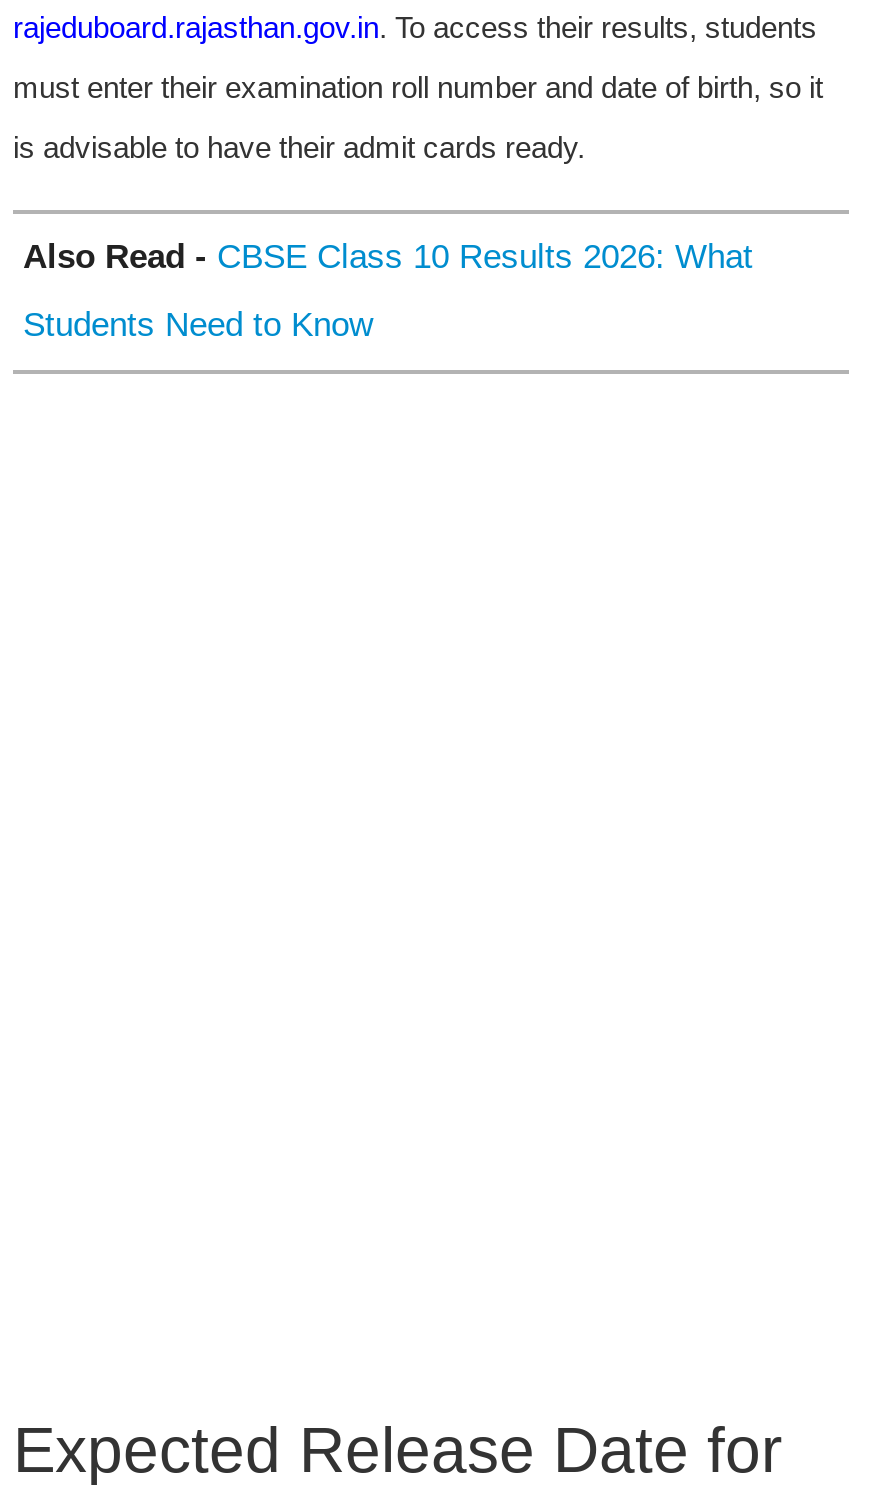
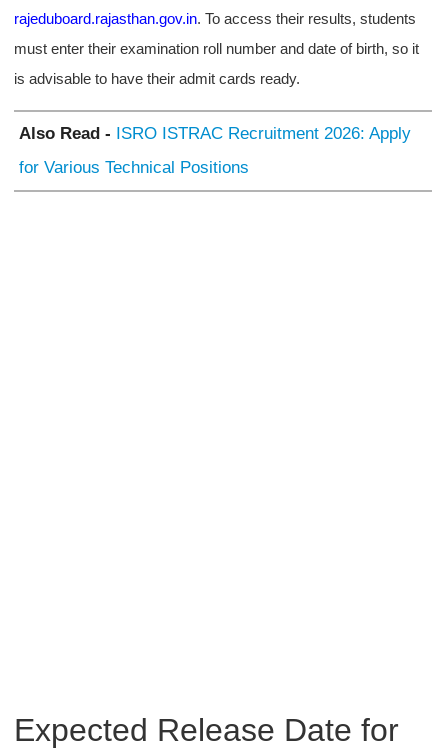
- Also Read - CBSE Class 10 Results 2026: What
+ Also Read - ISRO ISTRAC Recruitment 2026: Apply

- Students Need to Know
+ for Various Technical Positions
